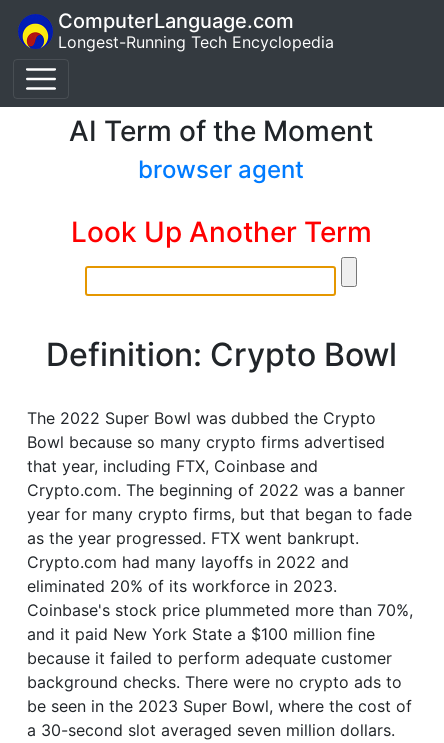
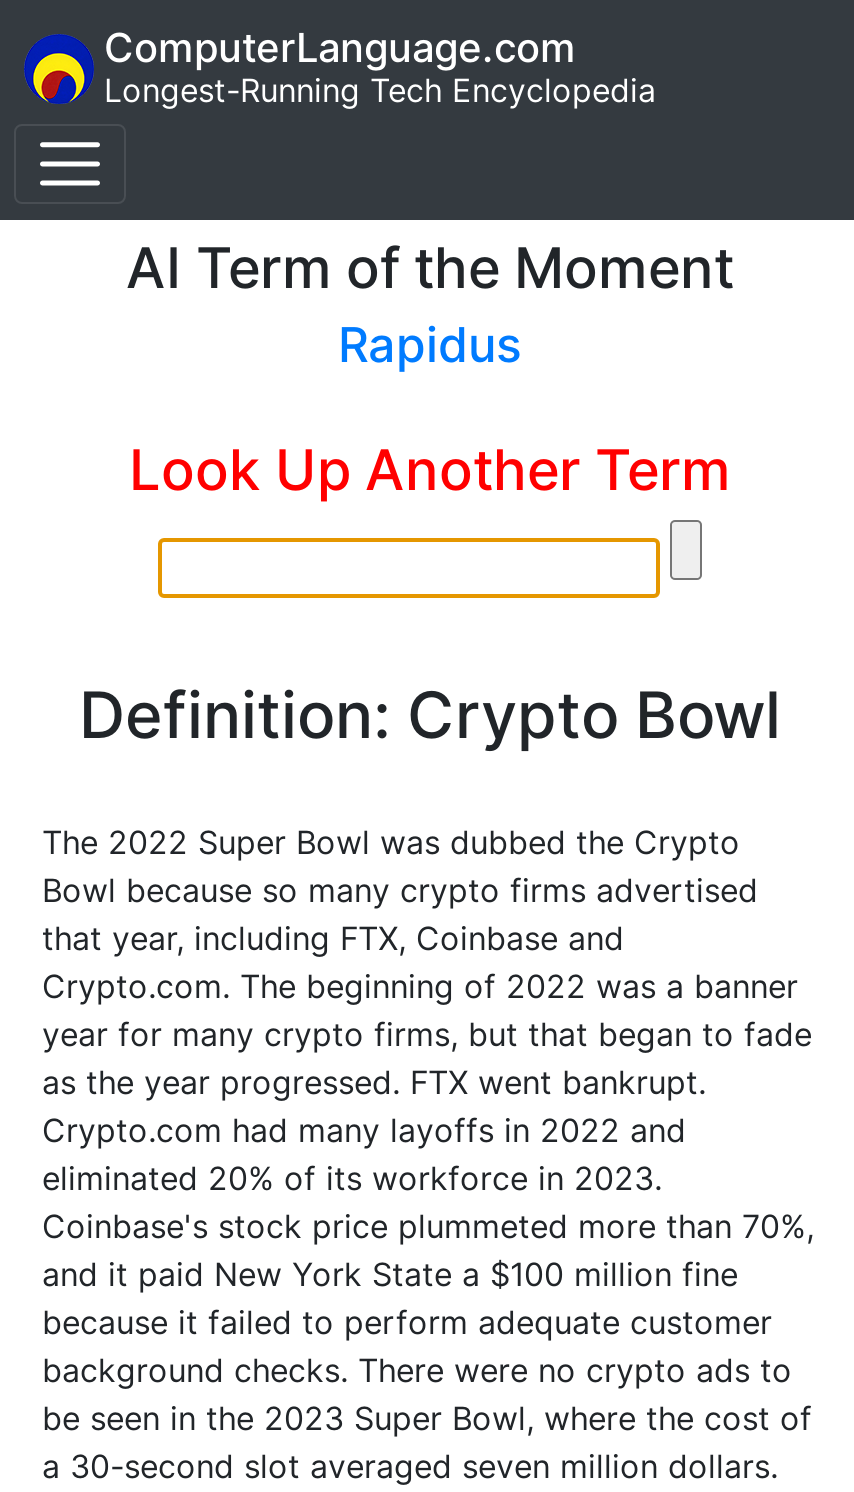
- browser agent
+ Rapidus
